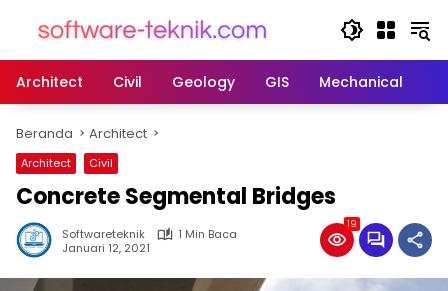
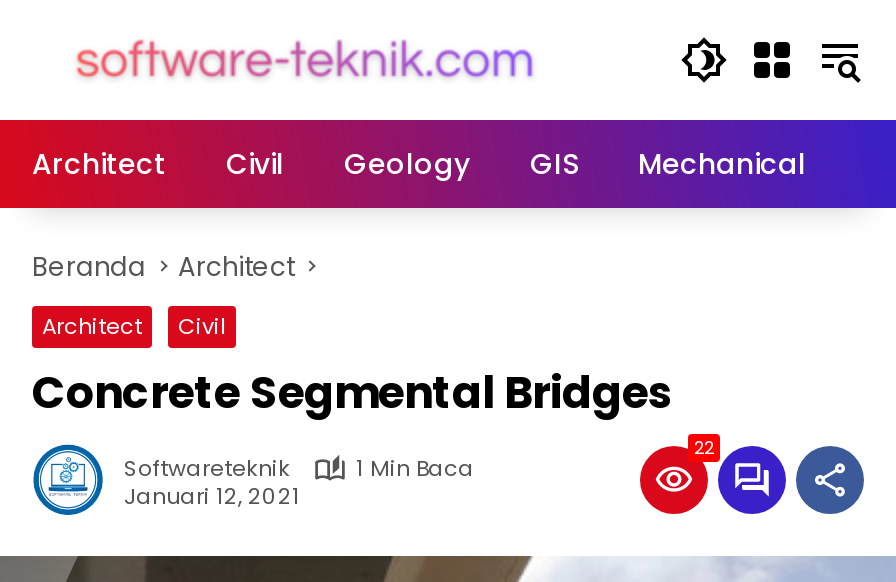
- 19
+ 22
